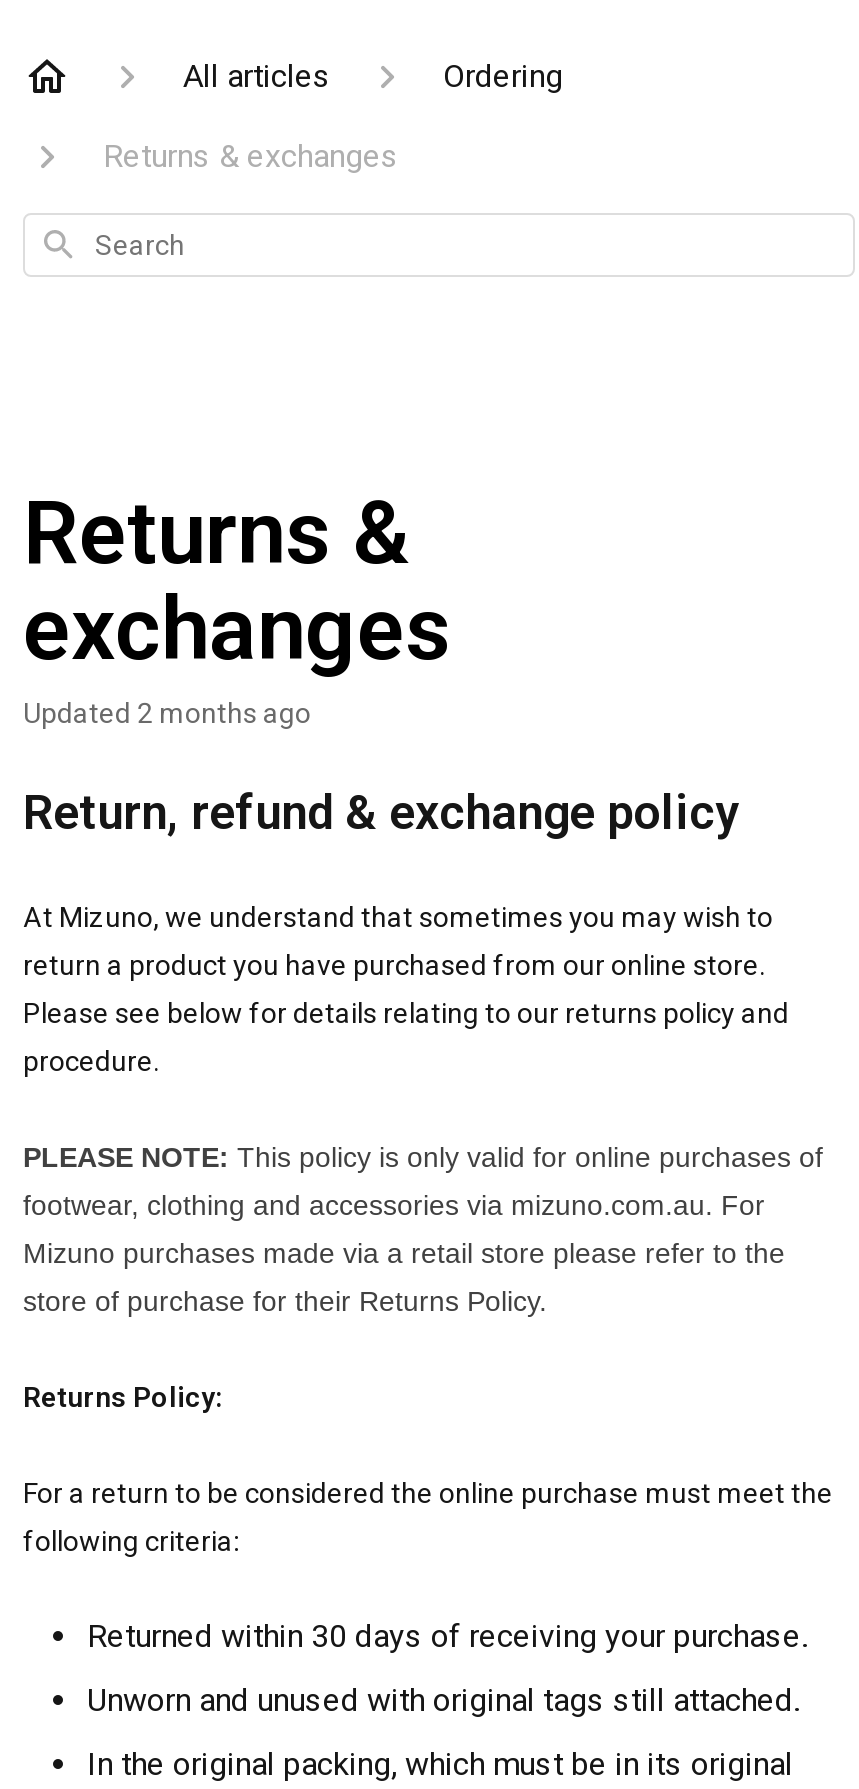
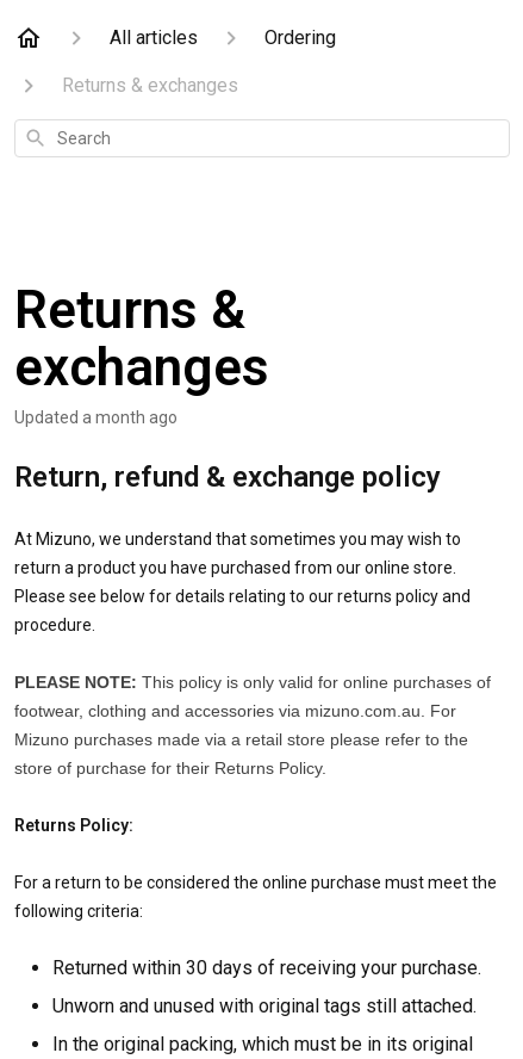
- Updated 2 months ago
+ Updated a month ago
